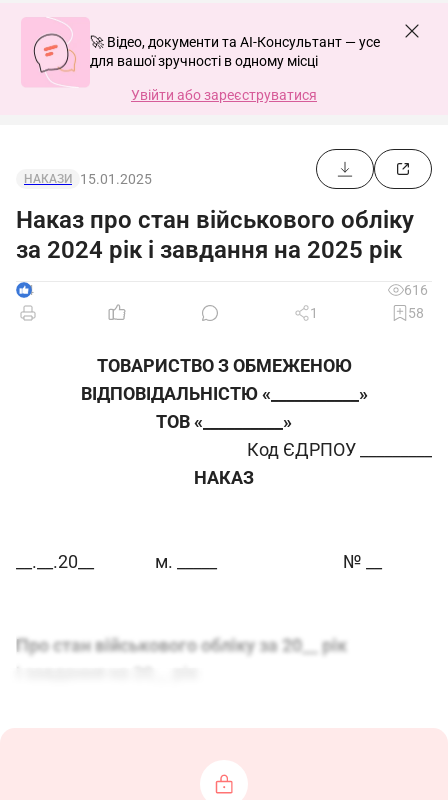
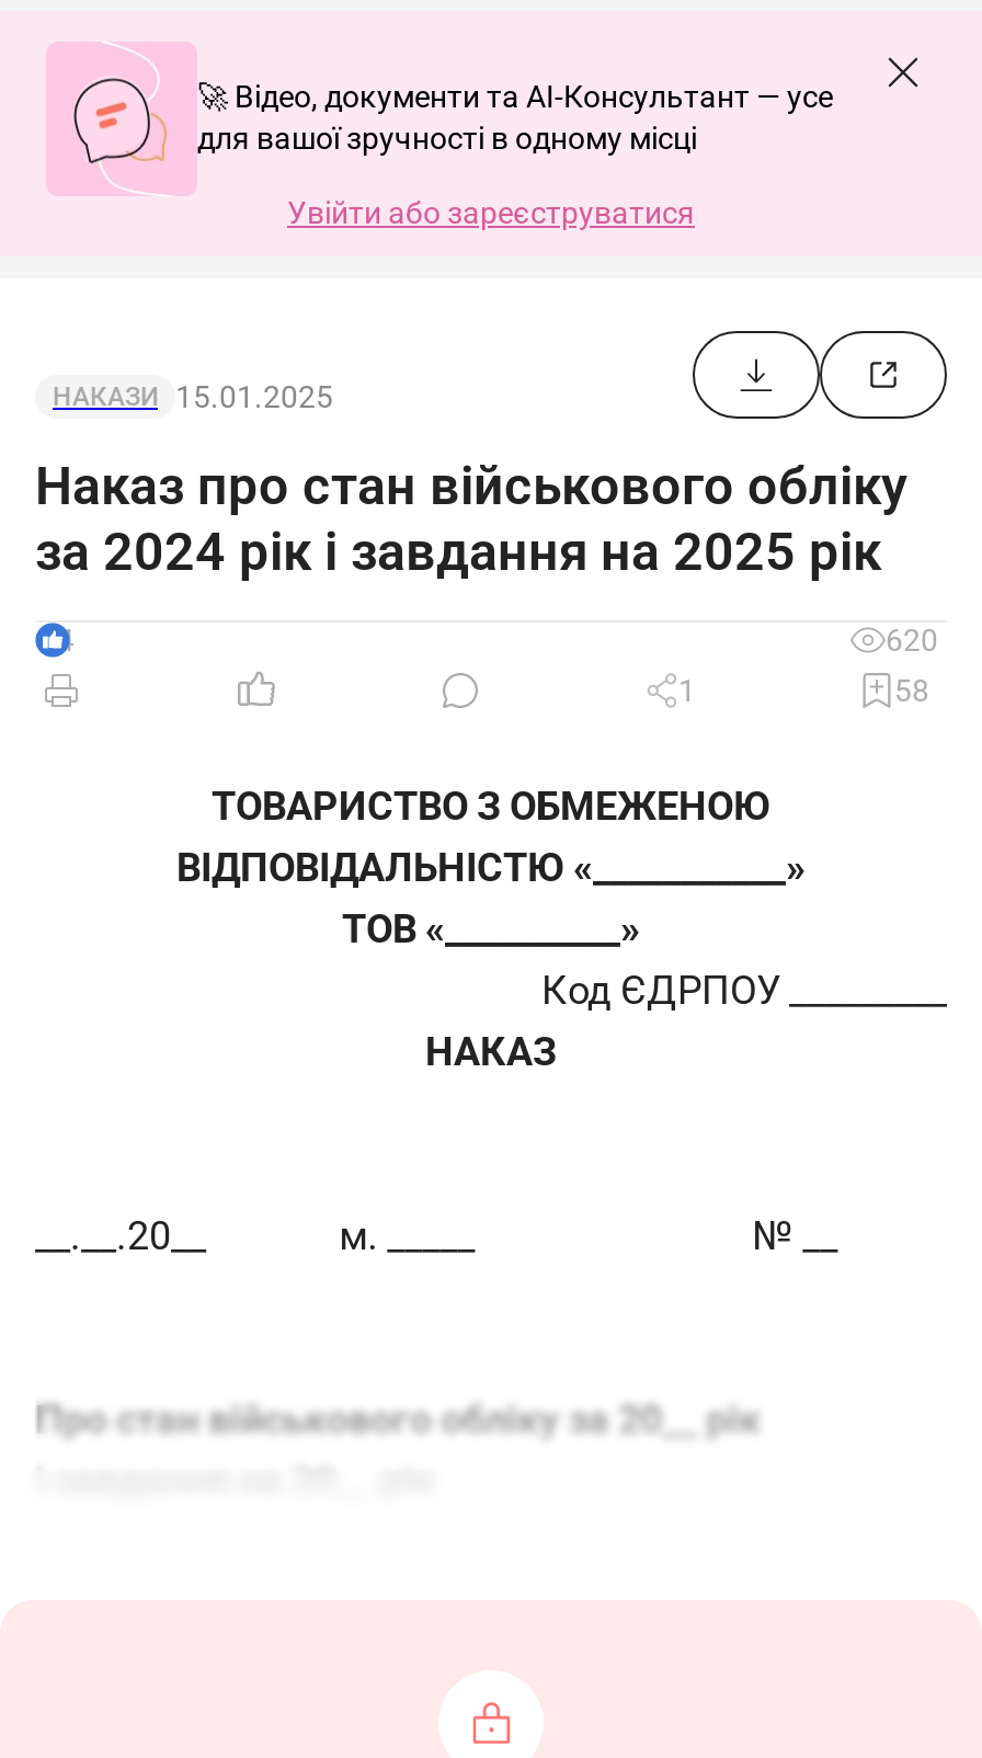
- 616
+ 620
